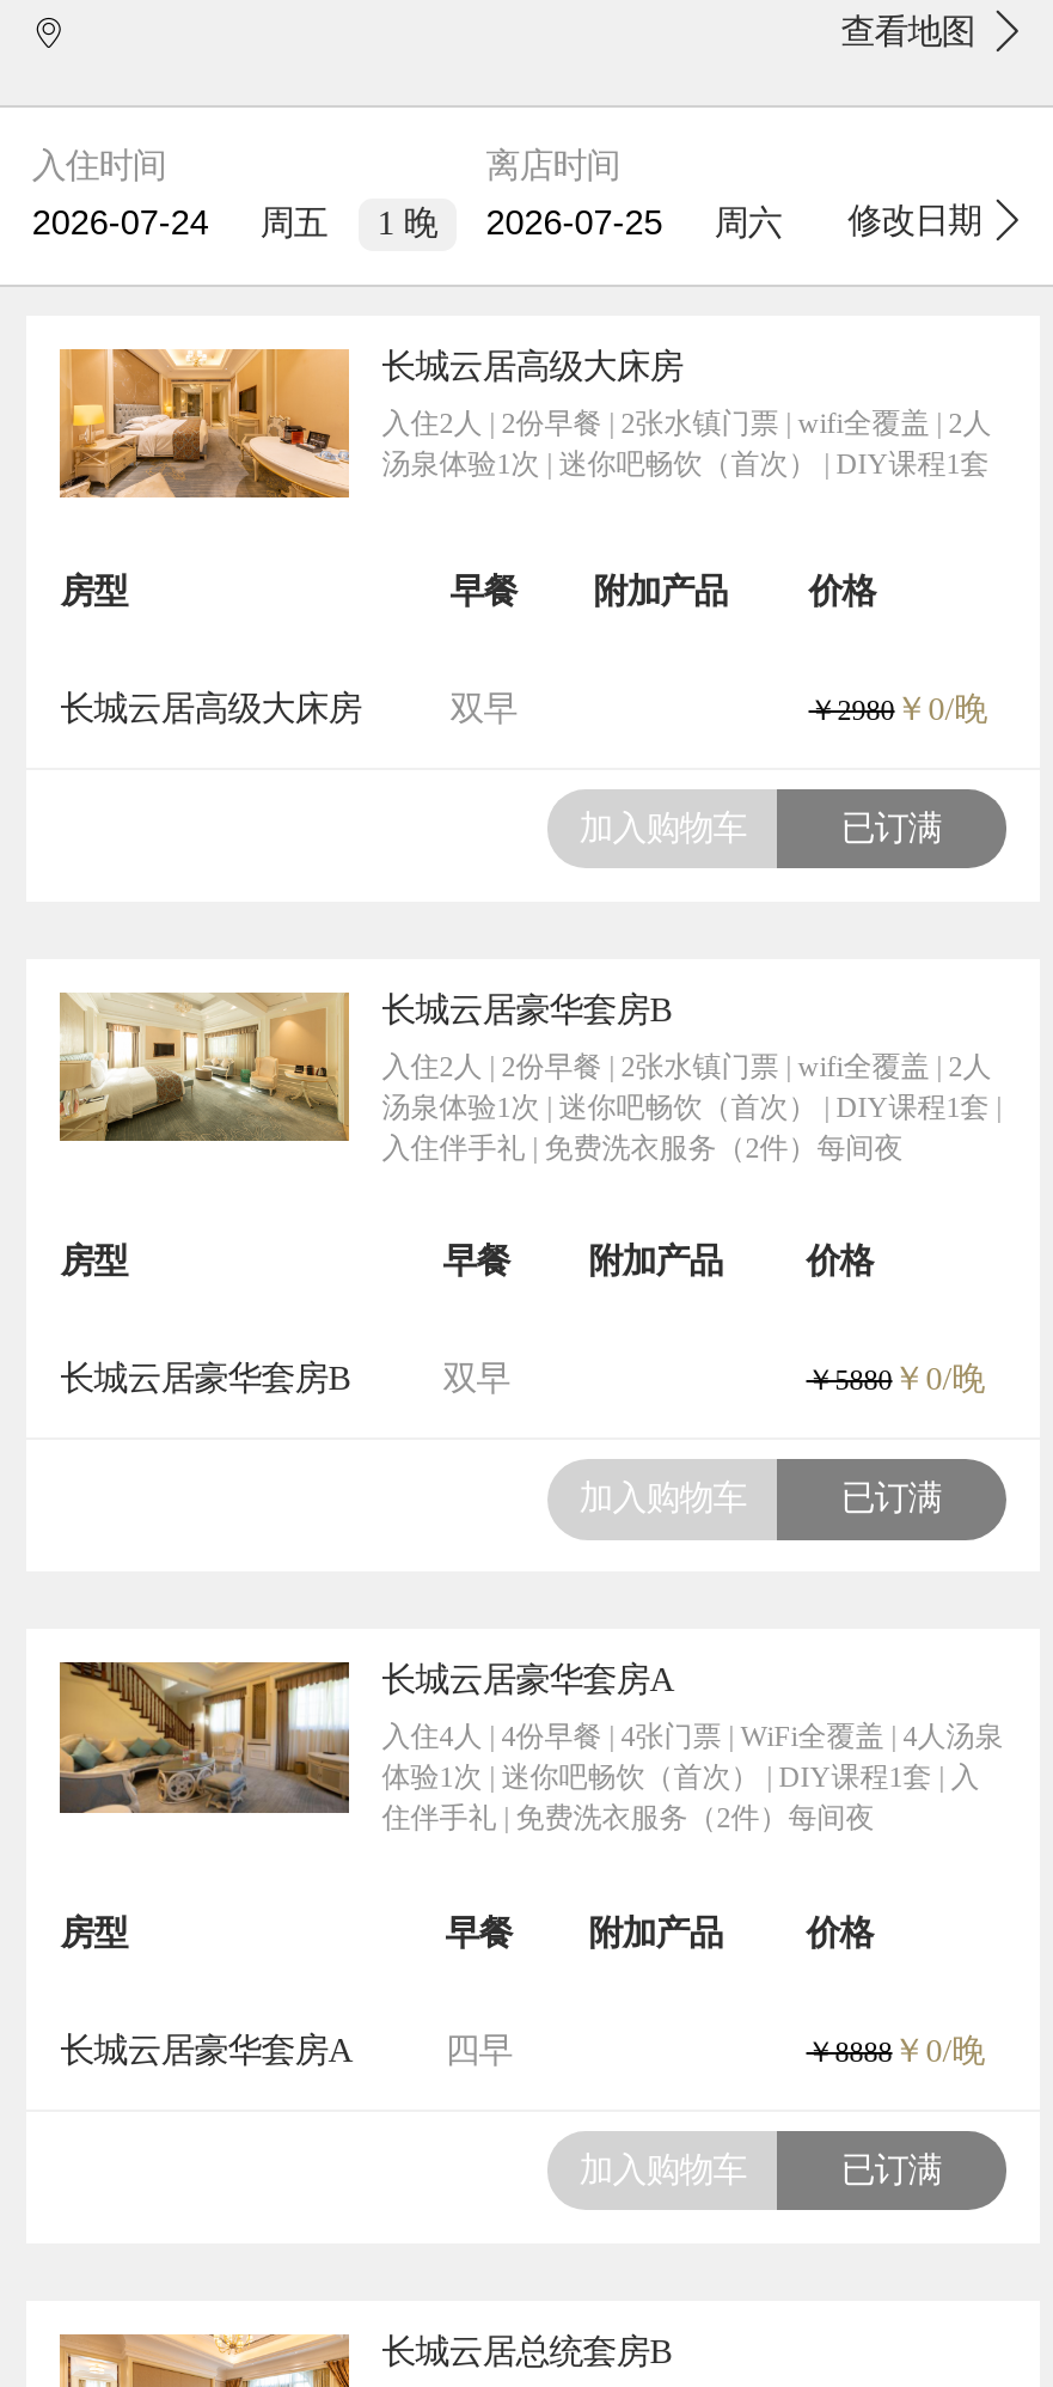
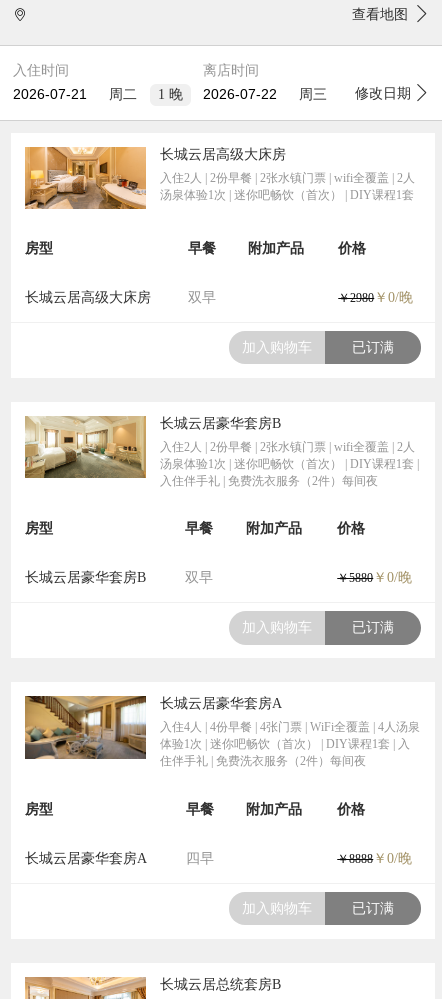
- 周五
+ 周二

- 周六
+ 周三
